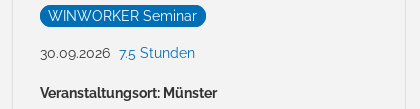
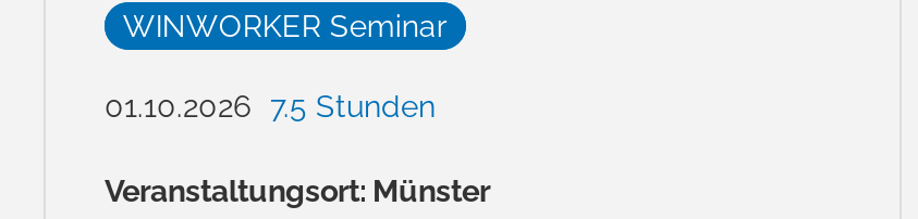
- 30.09.2026 7.5 Stunden
+ 01.10.2026 7.5 Stunden
